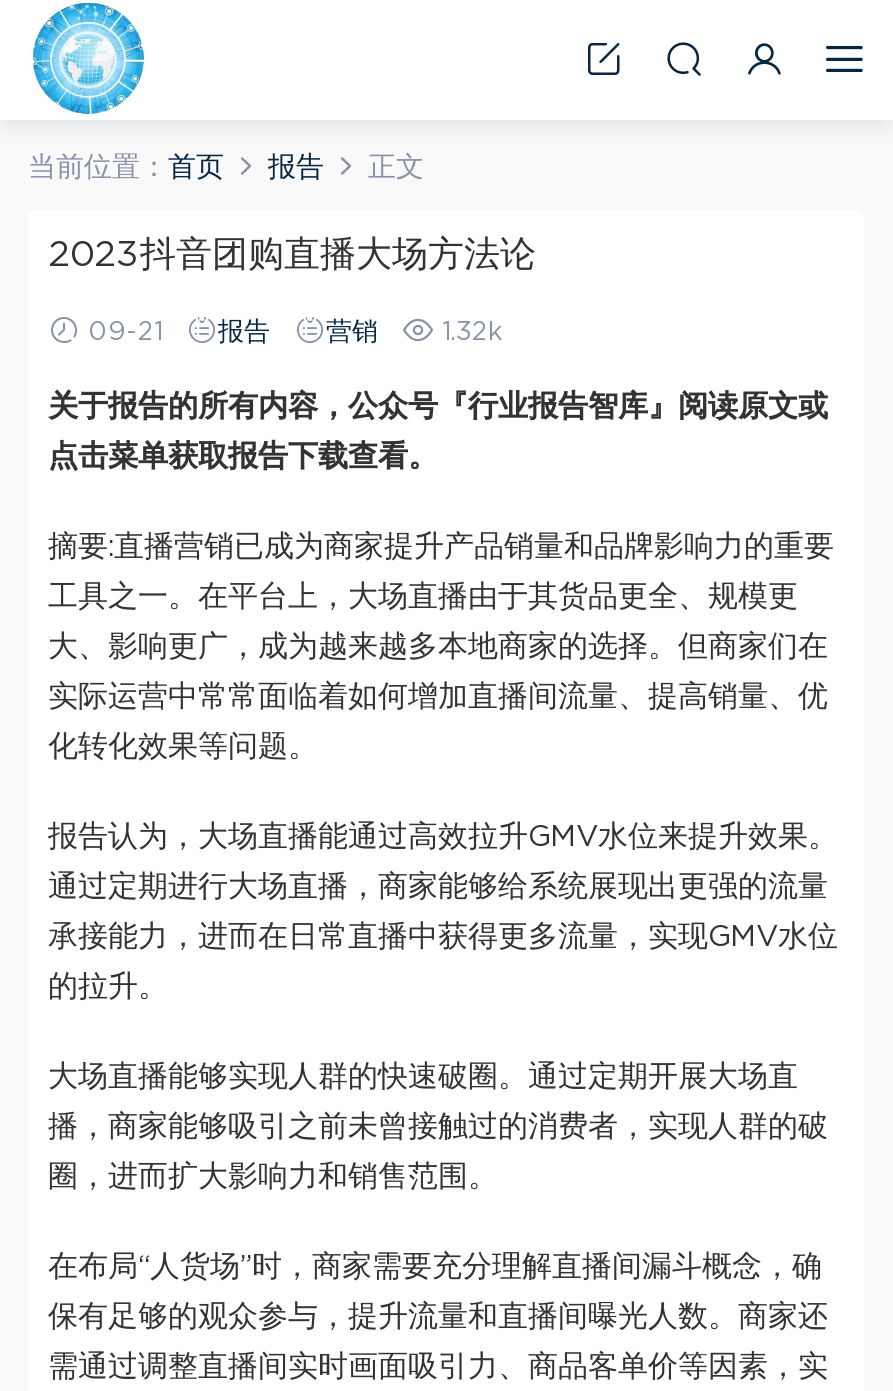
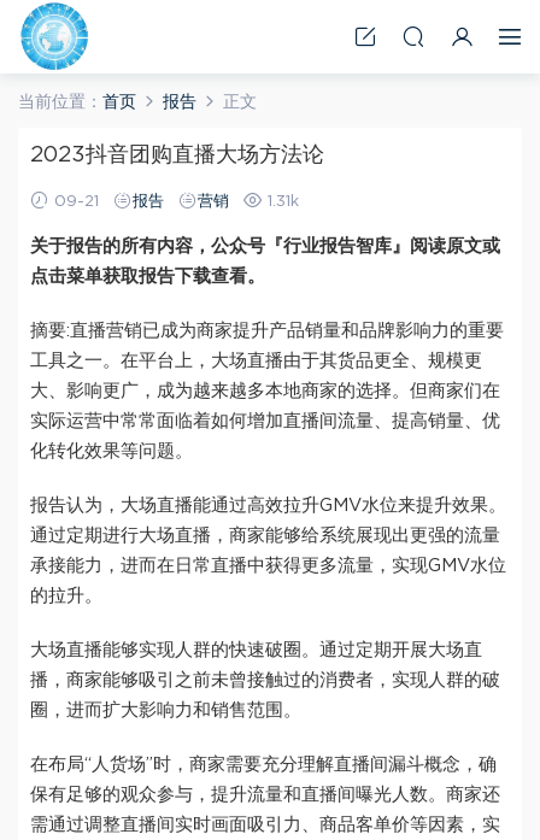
- 1.32k
+ 1.31k
